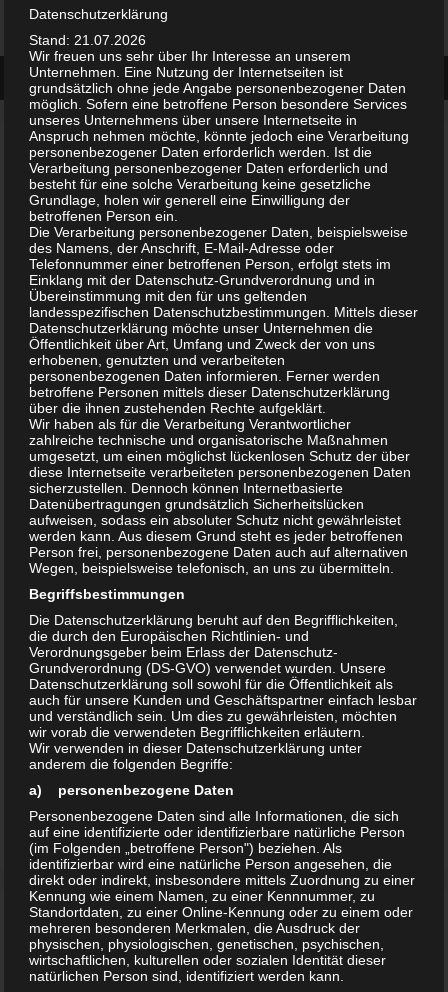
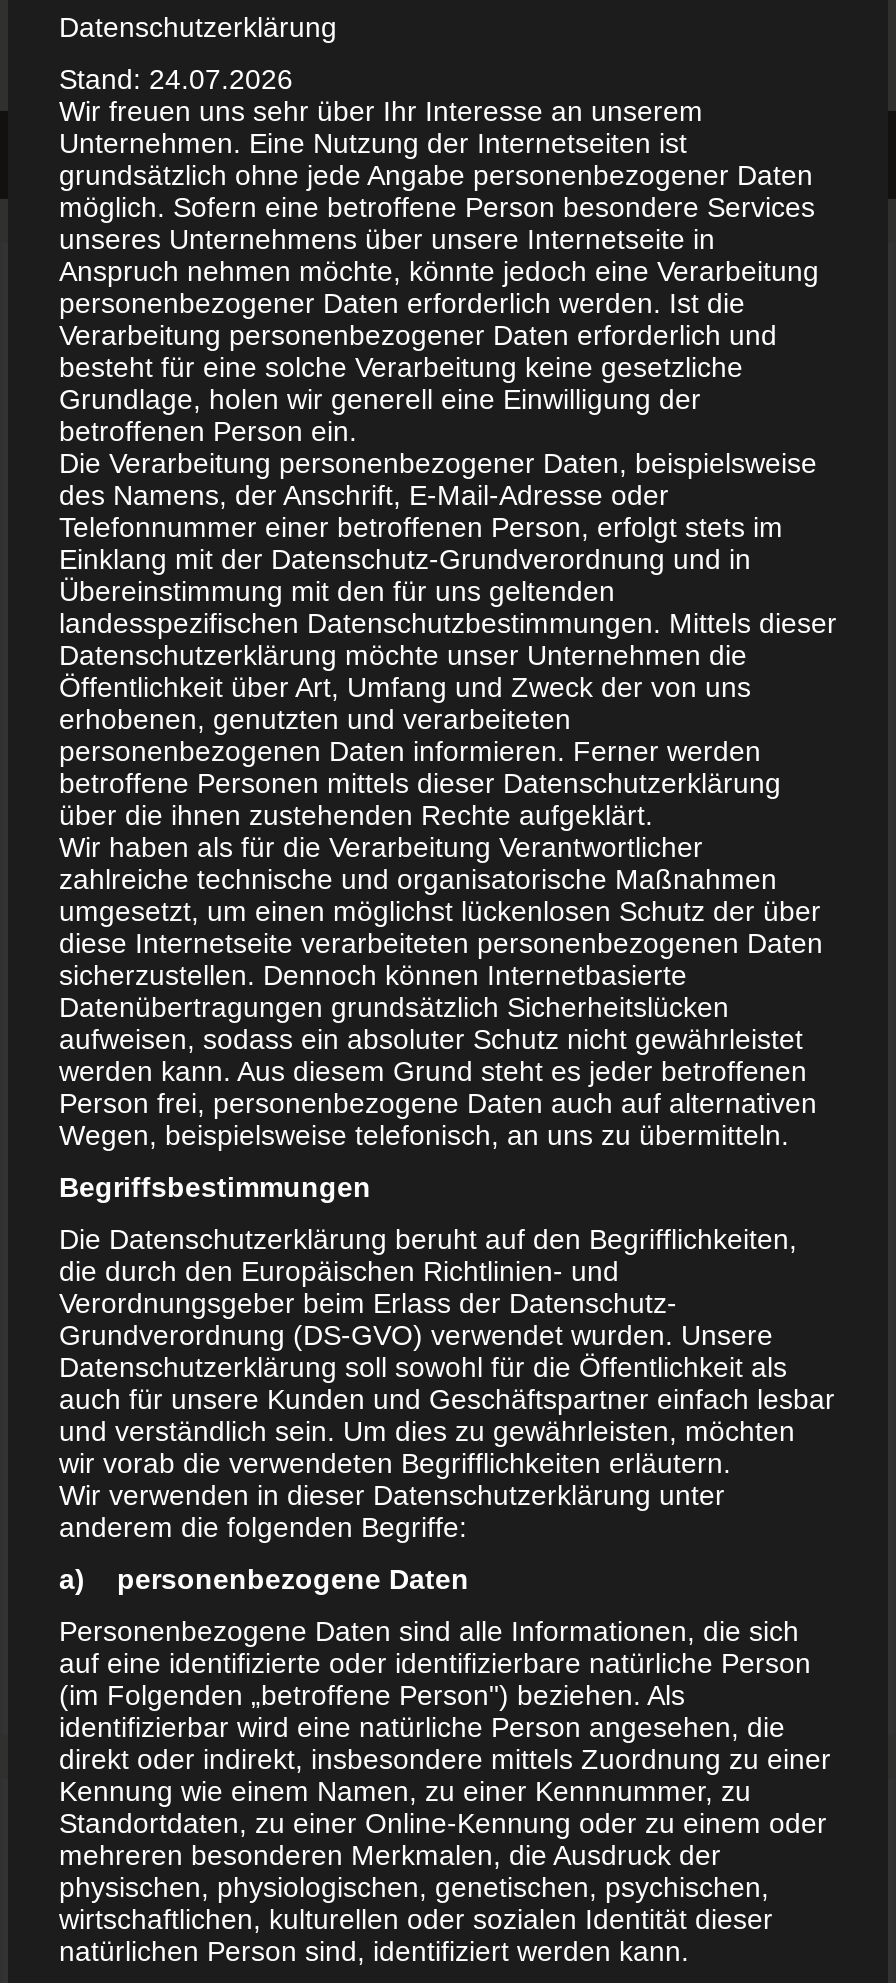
- Stand: 21.07.2026
+ Stand: 24.07.2026
